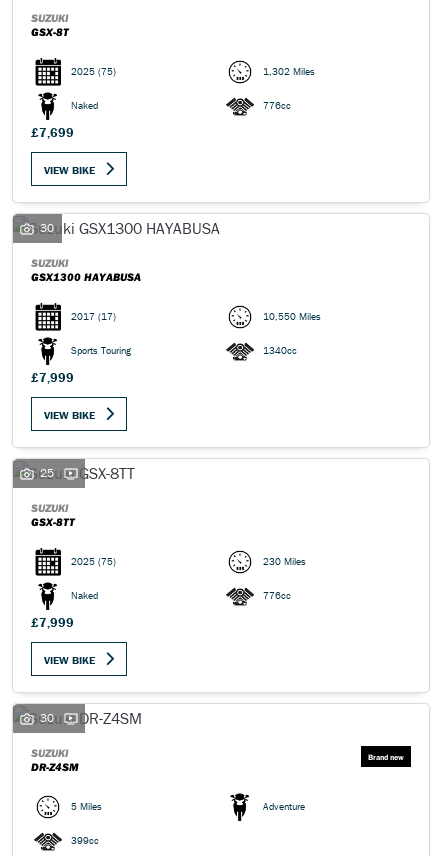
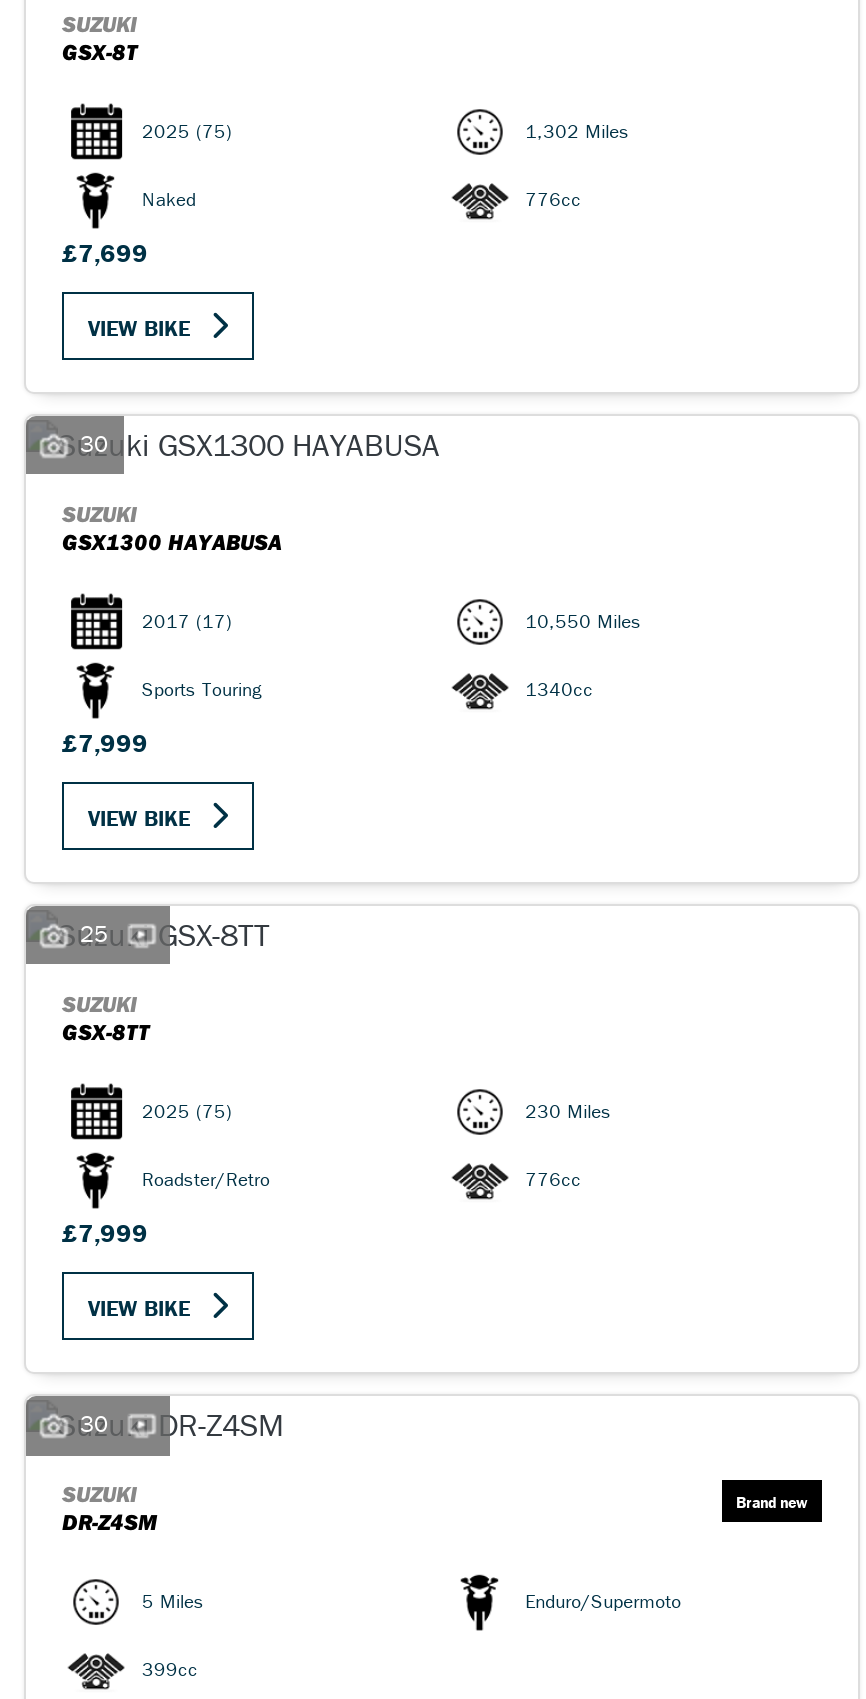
- Naked
+ Roadster/Retro

- Adventure
+ Enduro/Supermoto
